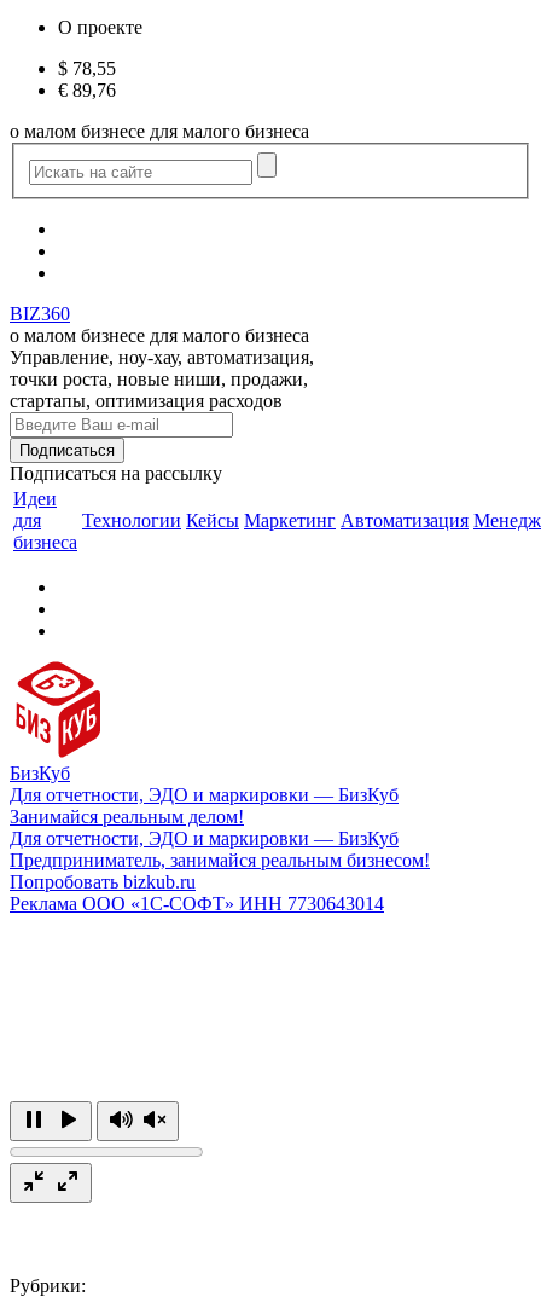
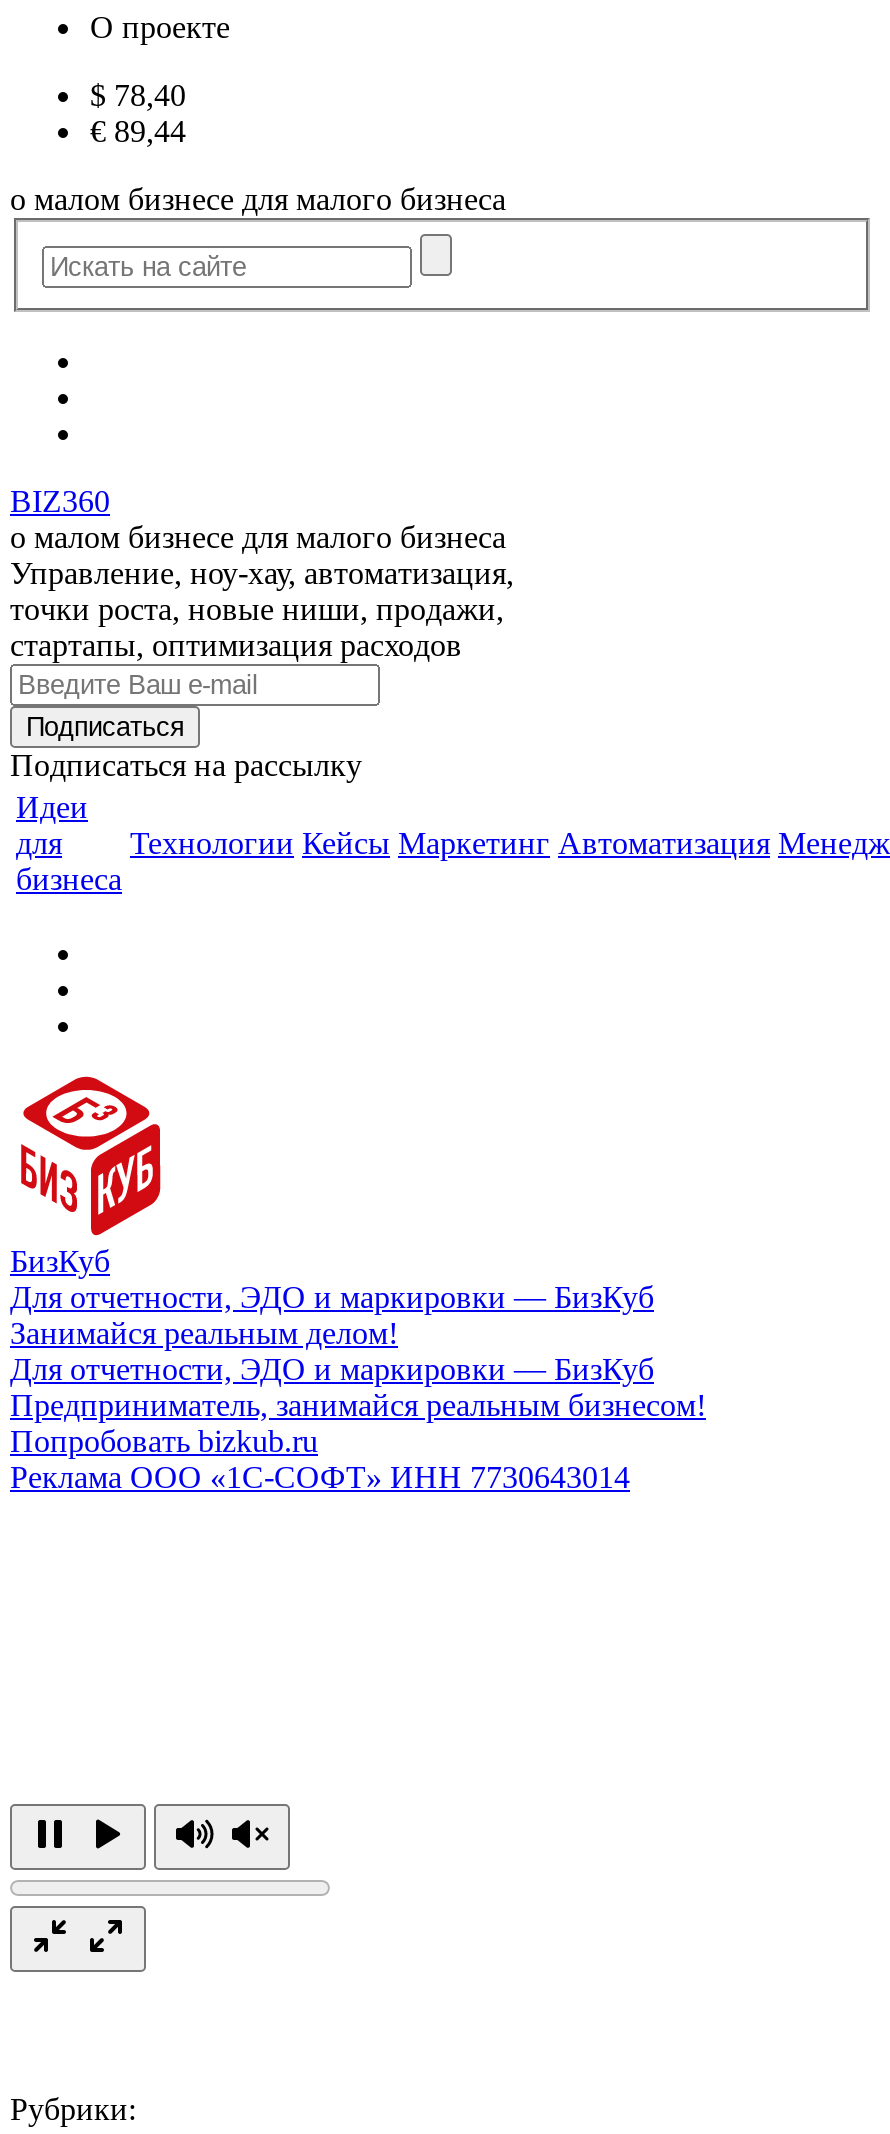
- $78,55
+ $78,40

- €89,76
+ €89,44
